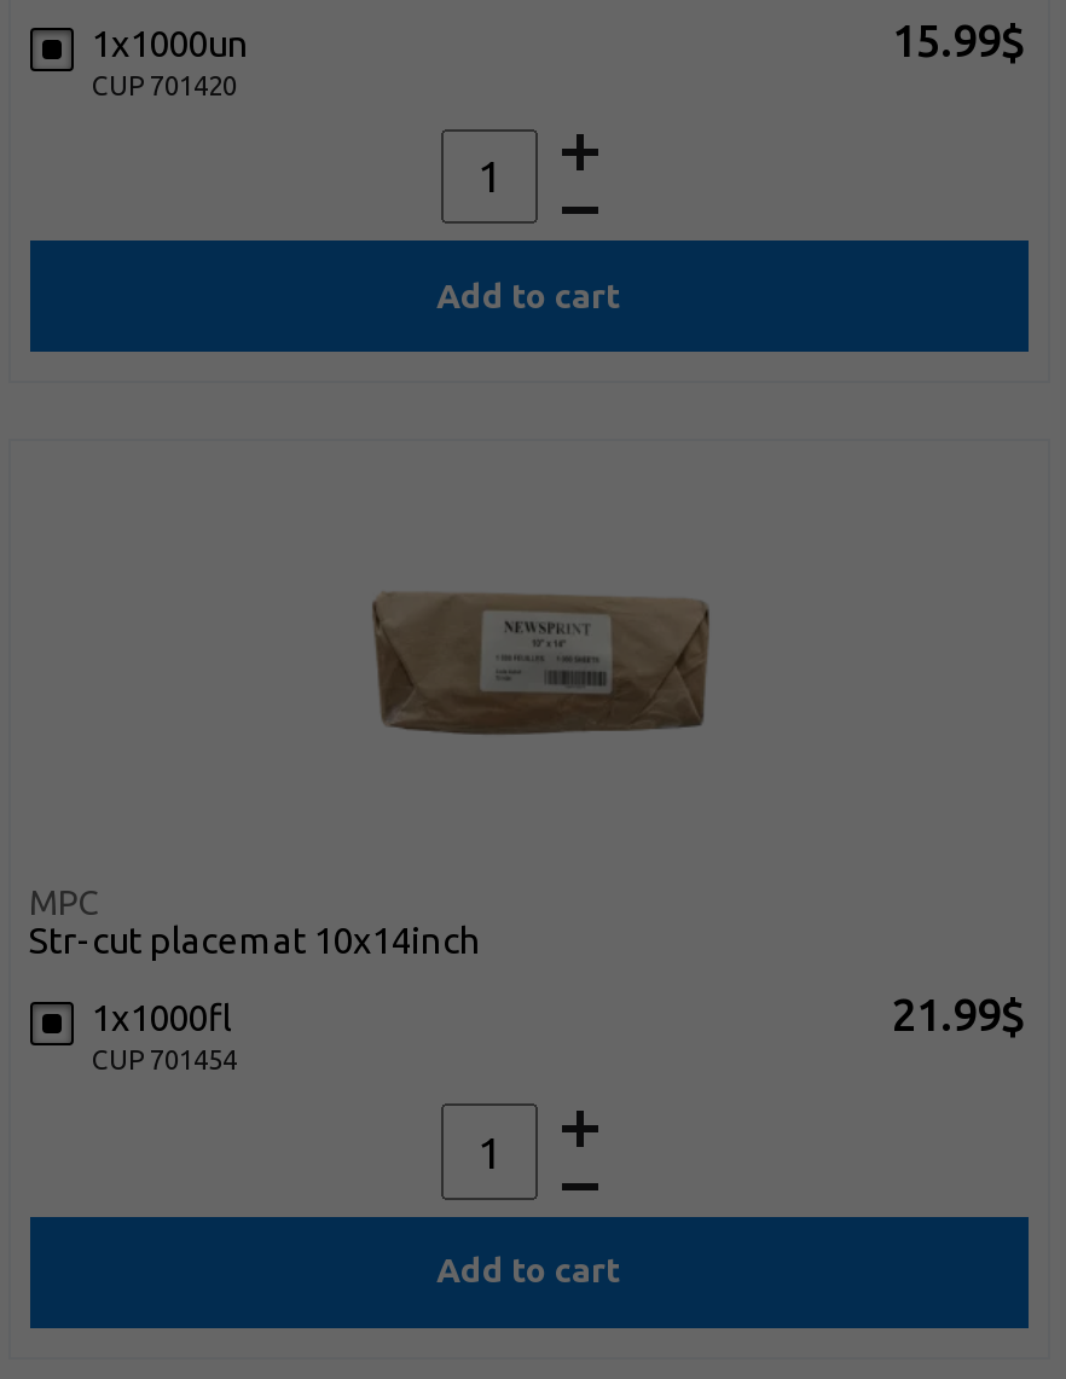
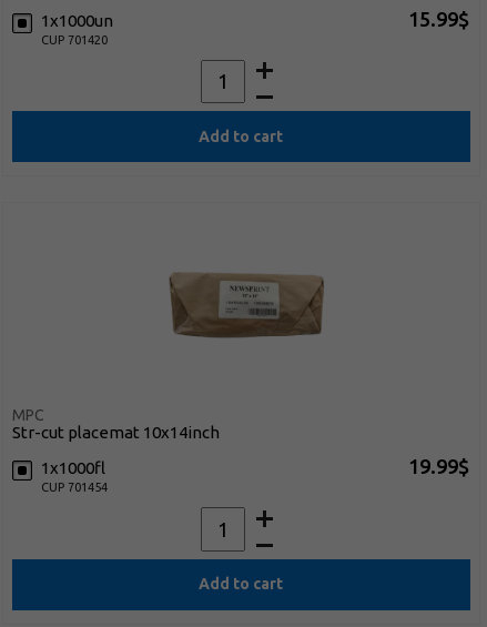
- 21.99$
+ 19.99$
